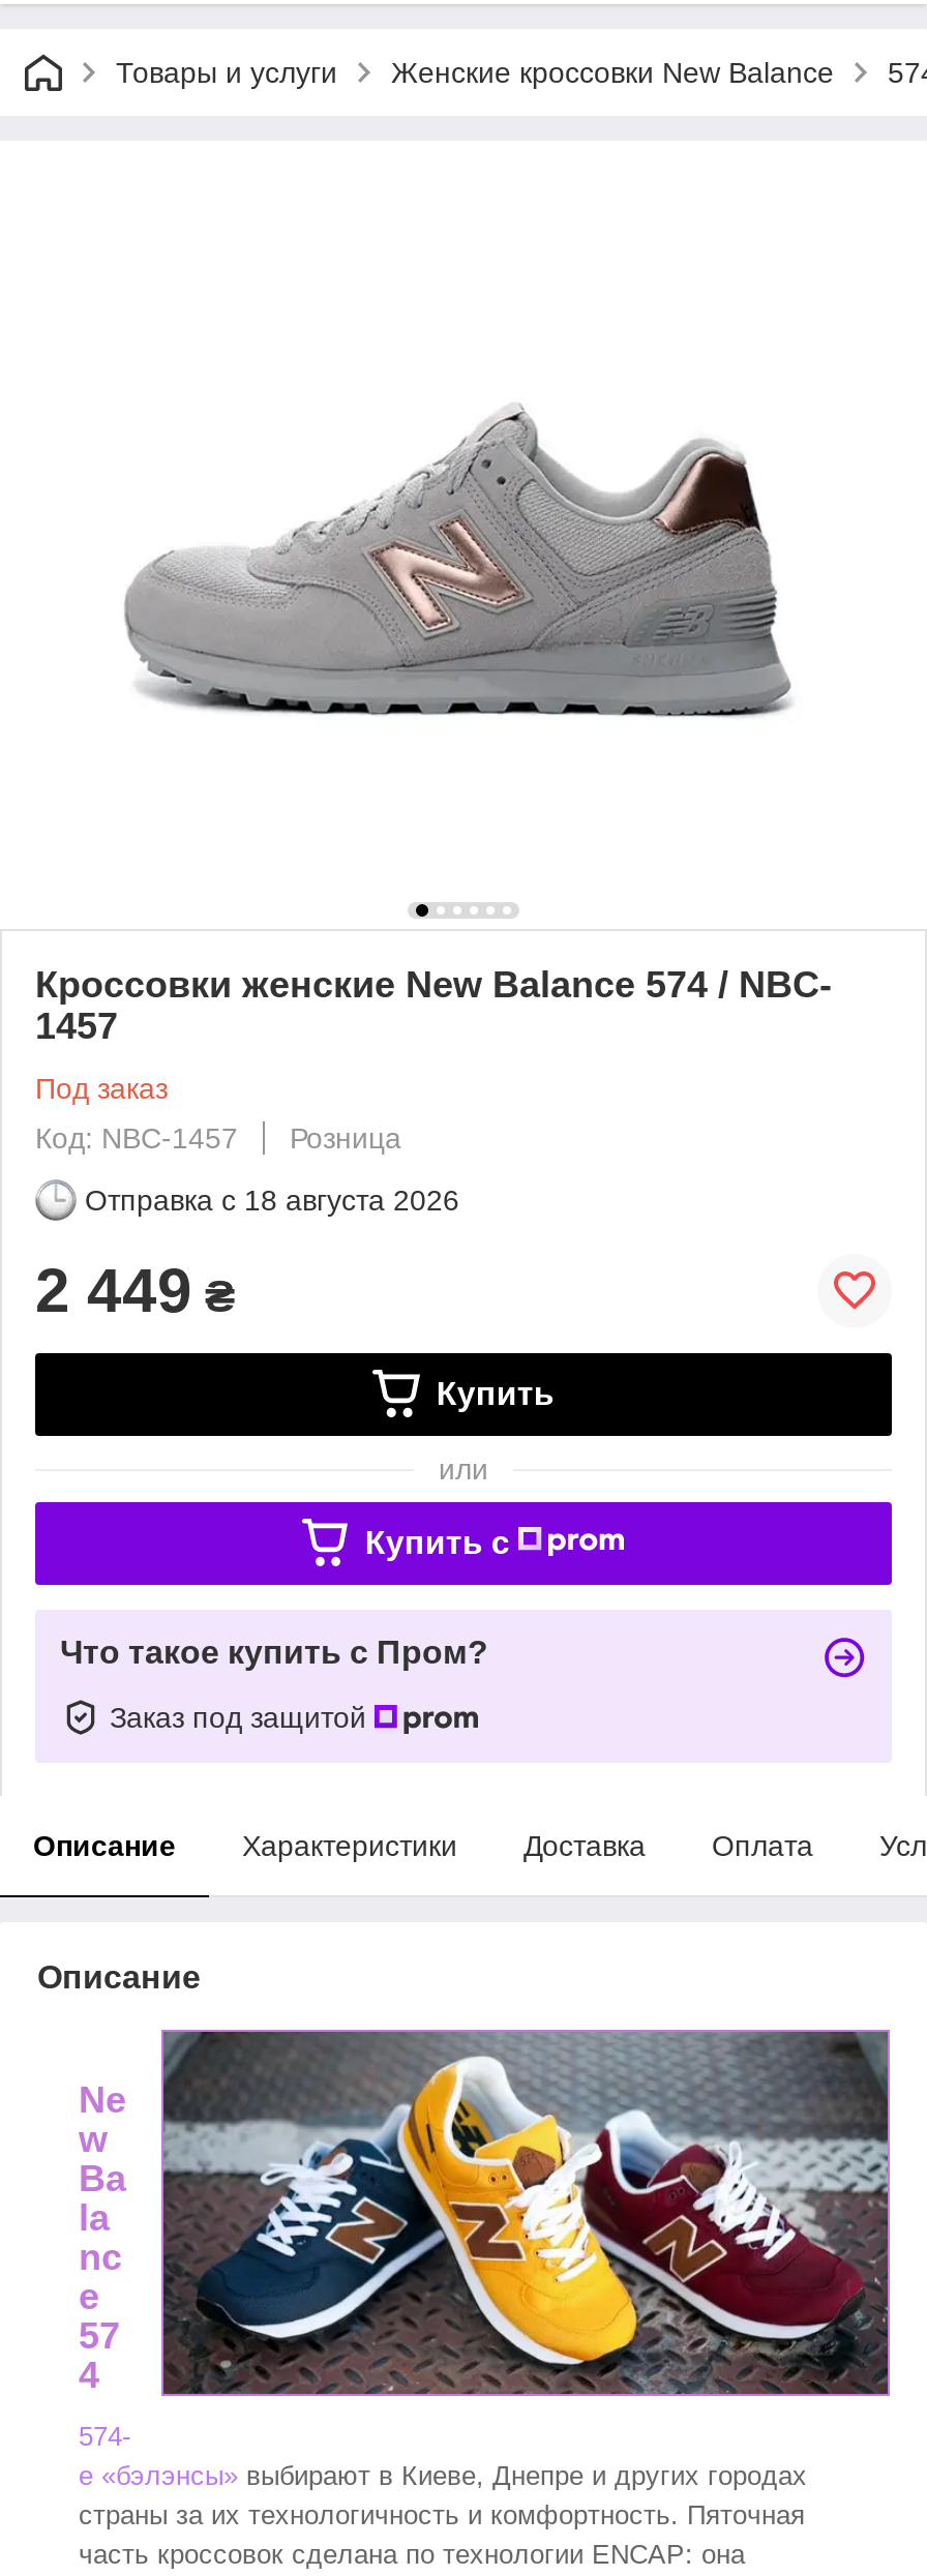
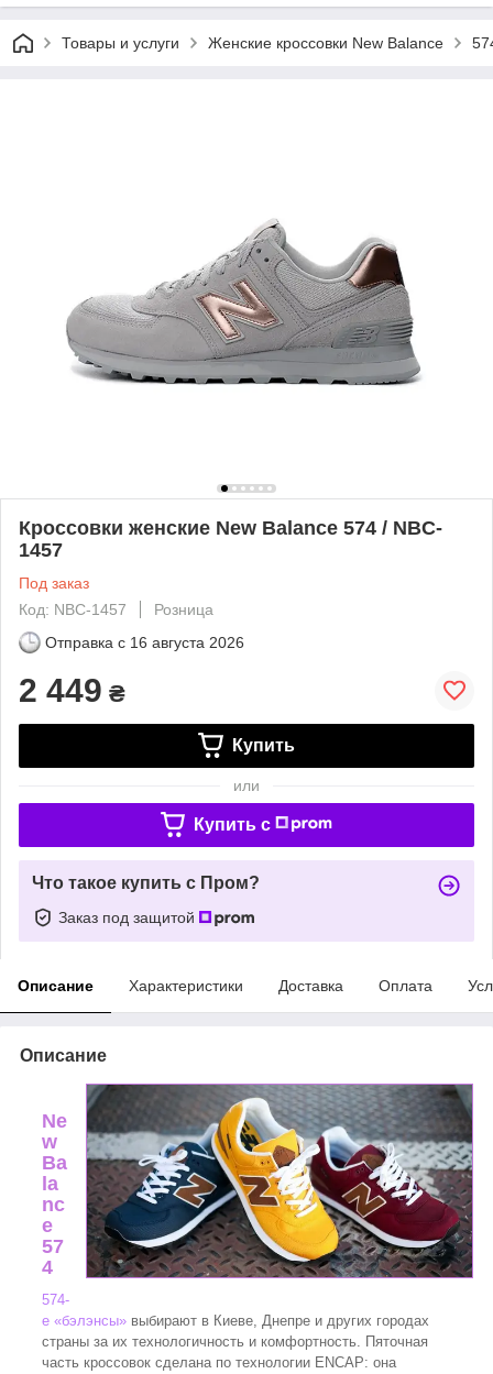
- Отправка с 18 августа 2026
+ Отправка с 16 августа 2026
